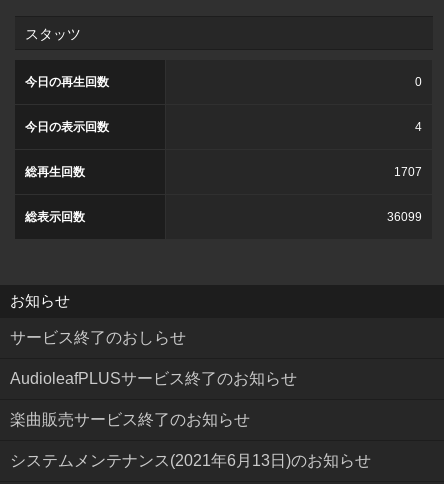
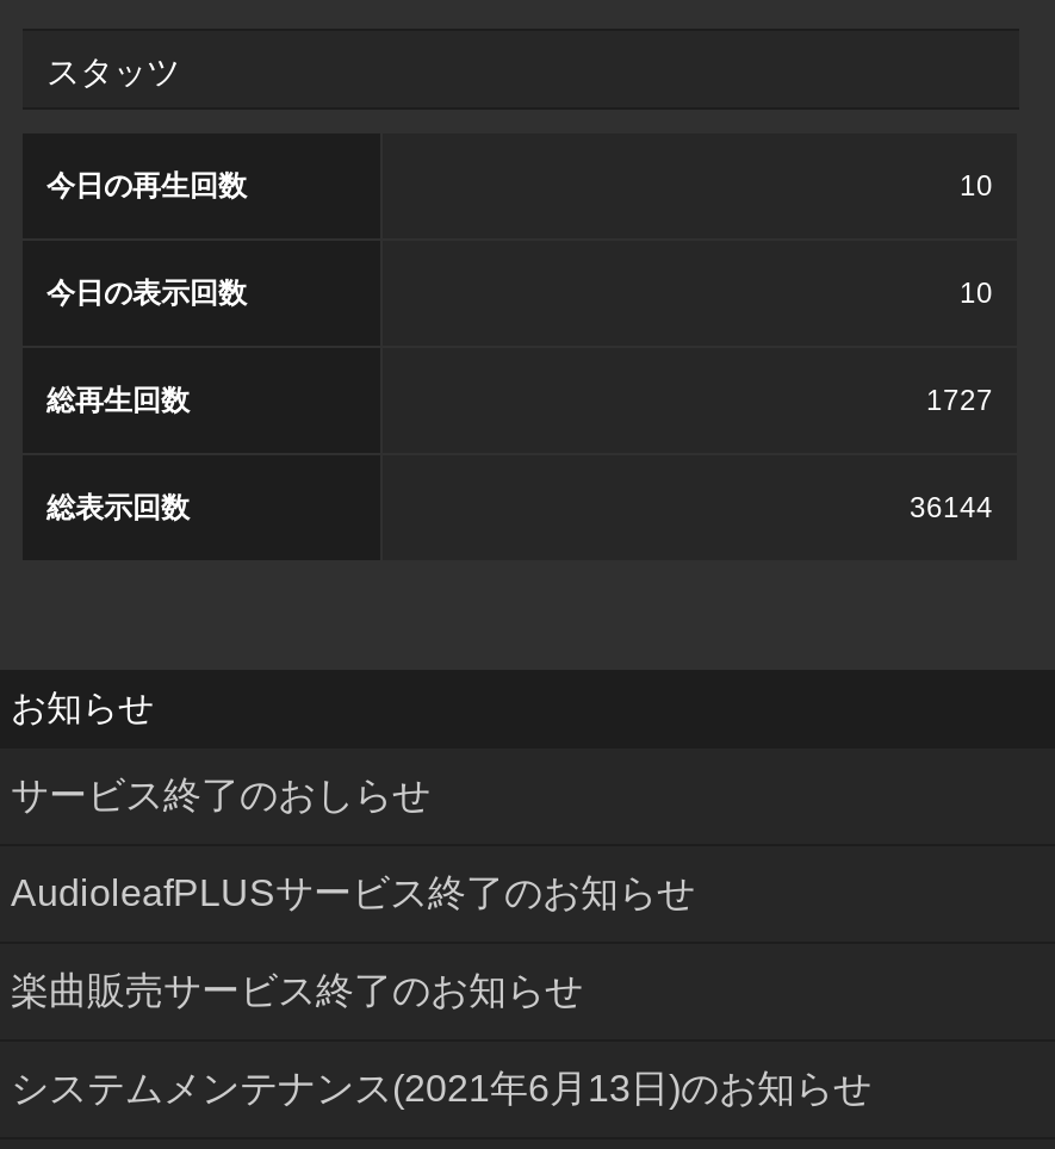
- 0
+ 10

- 4
+ 10

- 1707
+ 1727

- 36099
+ 36144
